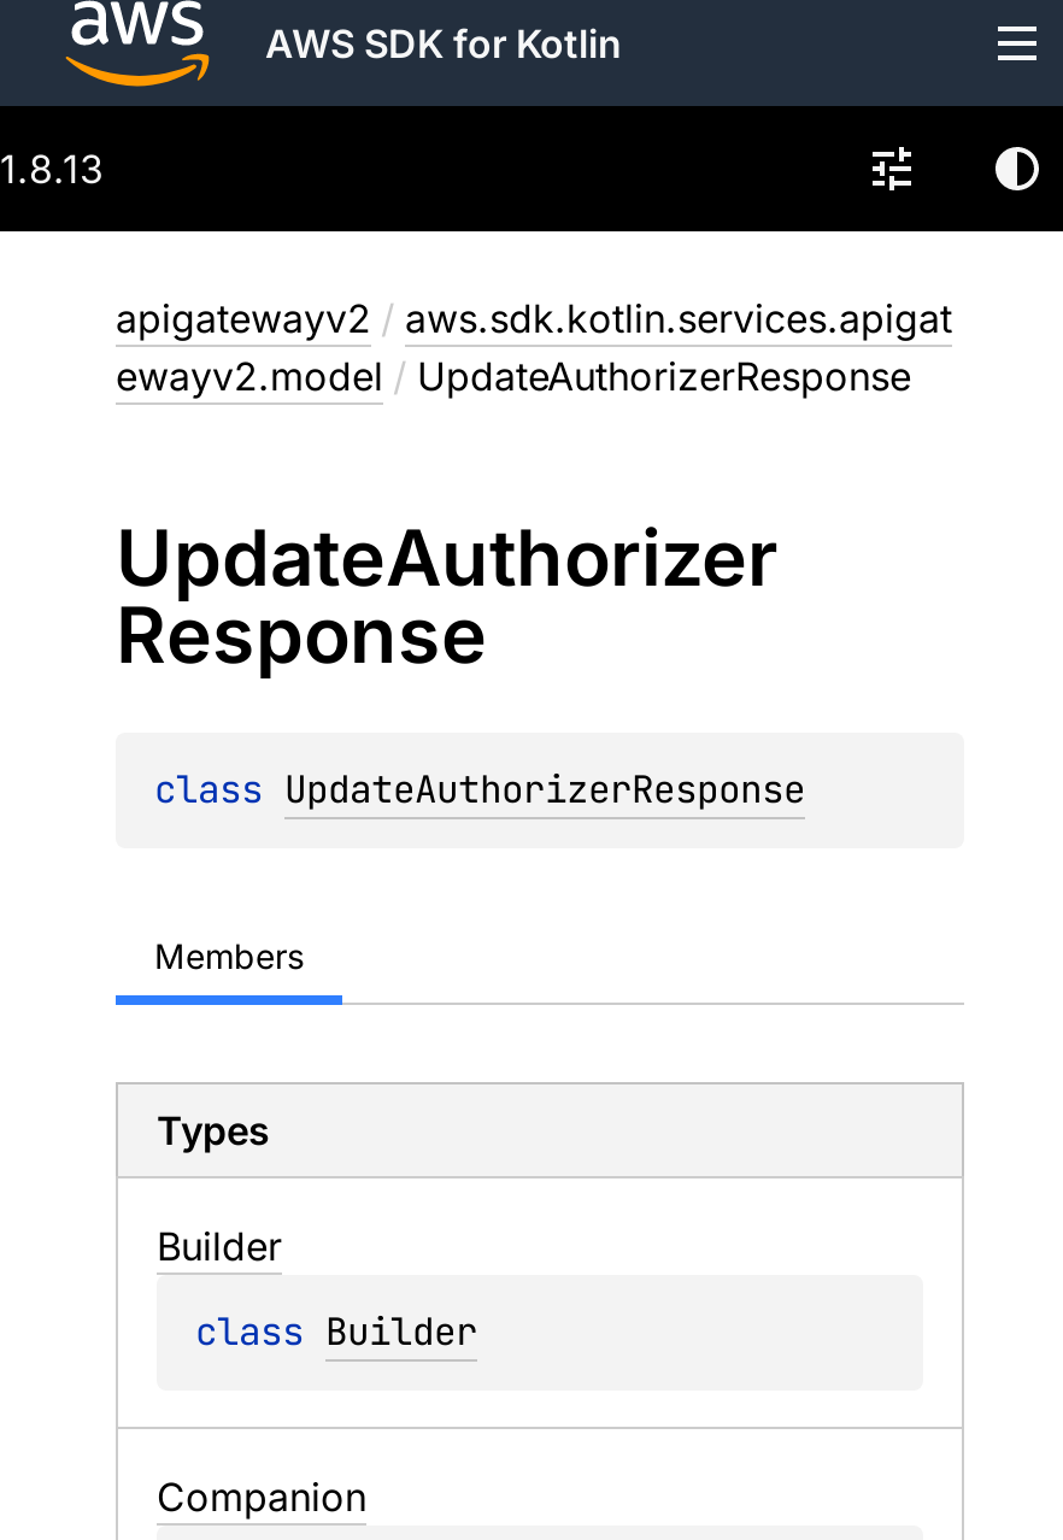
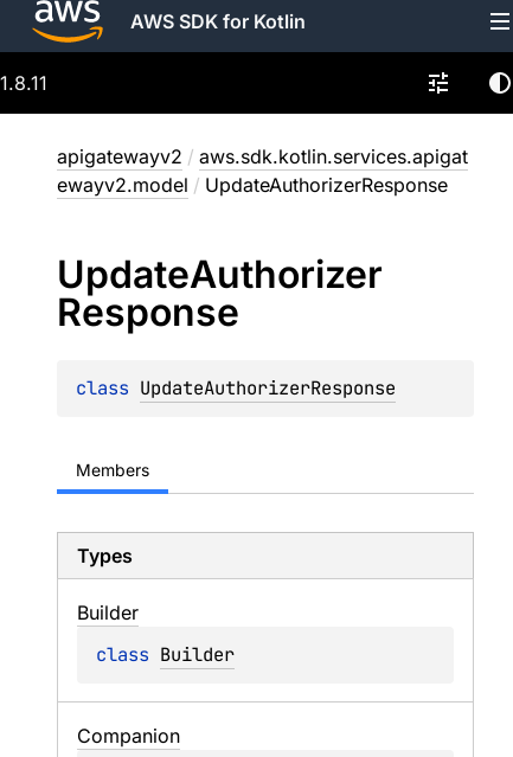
- 1.8.13
+ 1.8.11
